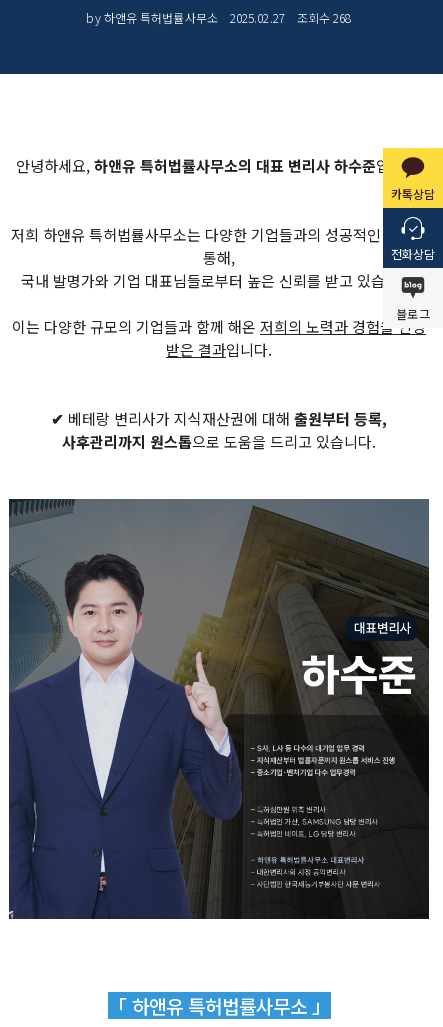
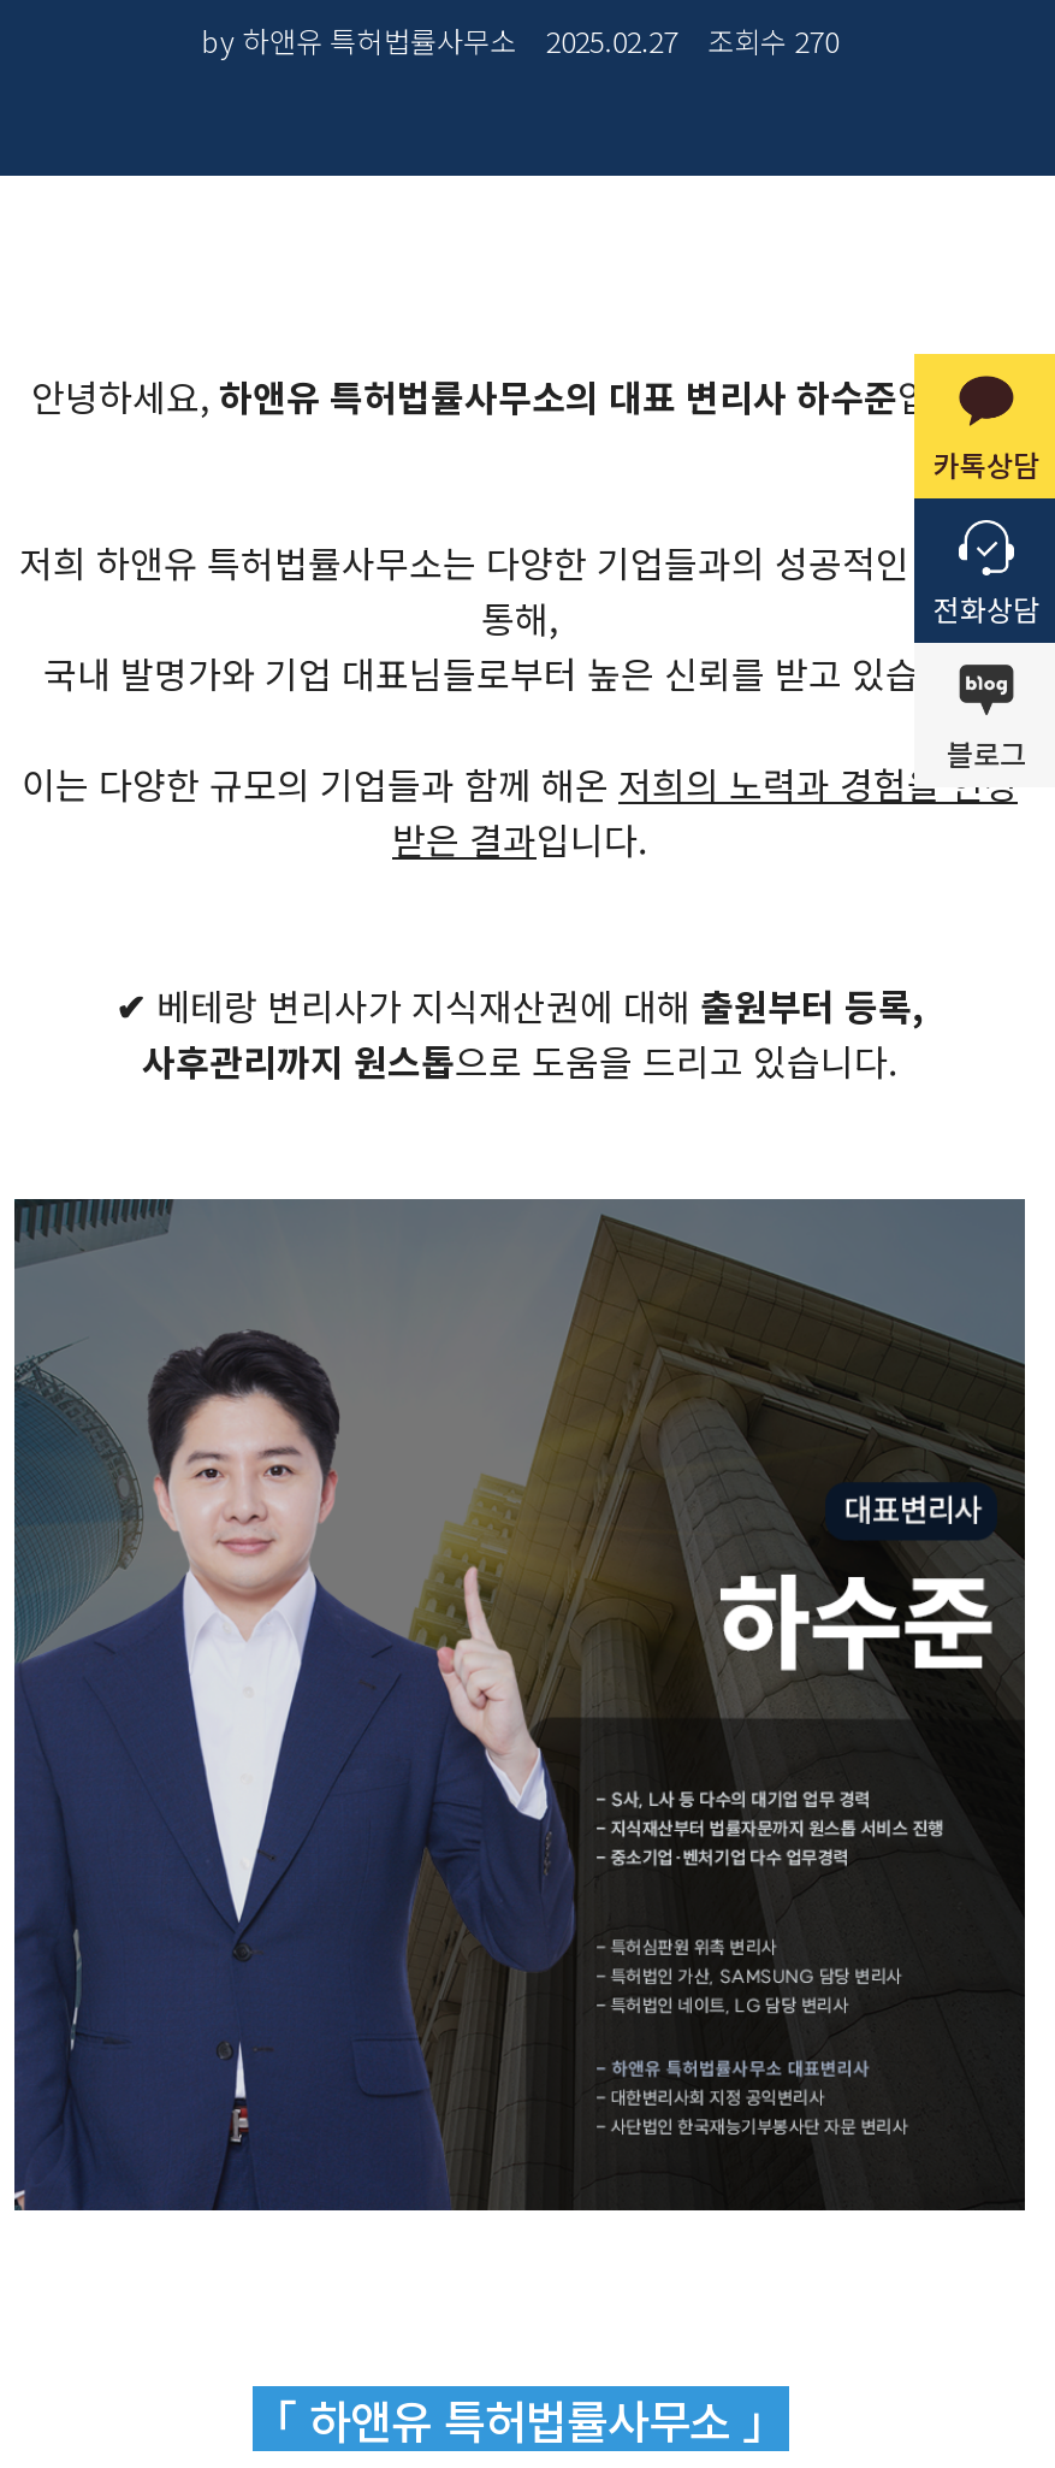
- by 하앤유 특허법률사무소 2025.02.27 조회수 268
+ by 하앤유 특허법률사무소 2025.02.27 조회수 270
